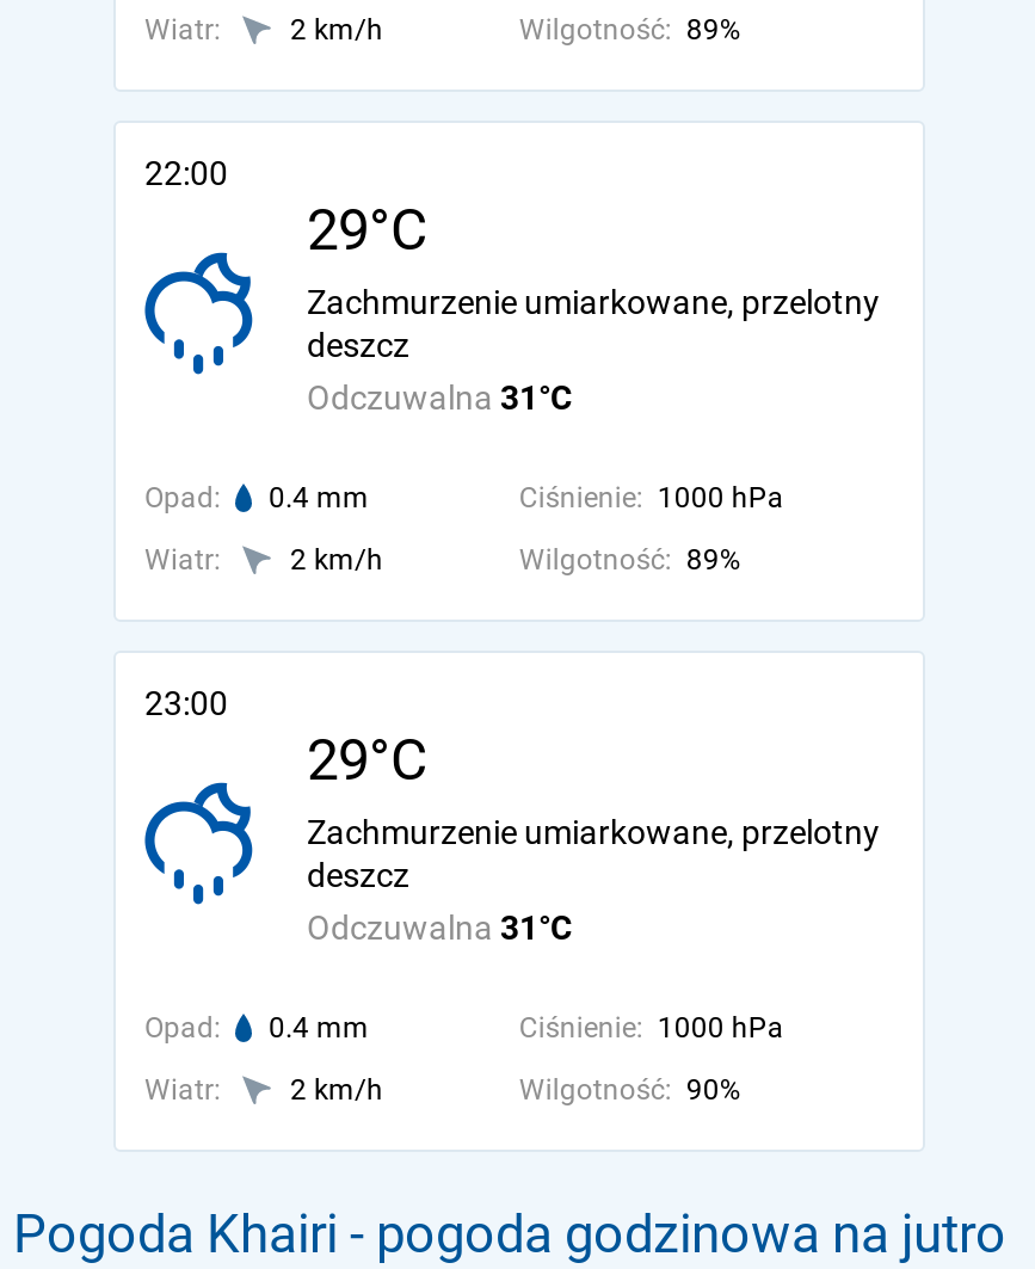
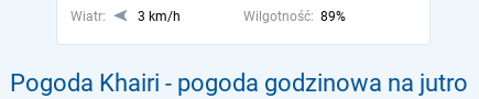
- 2 km/h
+ 3 km/h

- [image]
- 22:00
- 29°C
- Odczuwalna 31°C

- Zachmurzenie umiarkowane, przelotny
- deszcz

- Opad:
- 0.4 mm
- Ciśnienie: 1000 hPa
- Wiatr:
- 2 km/h
- Wilgotność: 89%

- [image]
- 23:00
- 29°C
- Odczuwalna 31°C

- Zachmurzenie umiarkowane, przelotny
- deszcz

- Opad:
- 0.4 mm
- Ciśnienie: 1000 hPa
- Wiatr:
- 2 km/h
- Wilgotność: 90%
